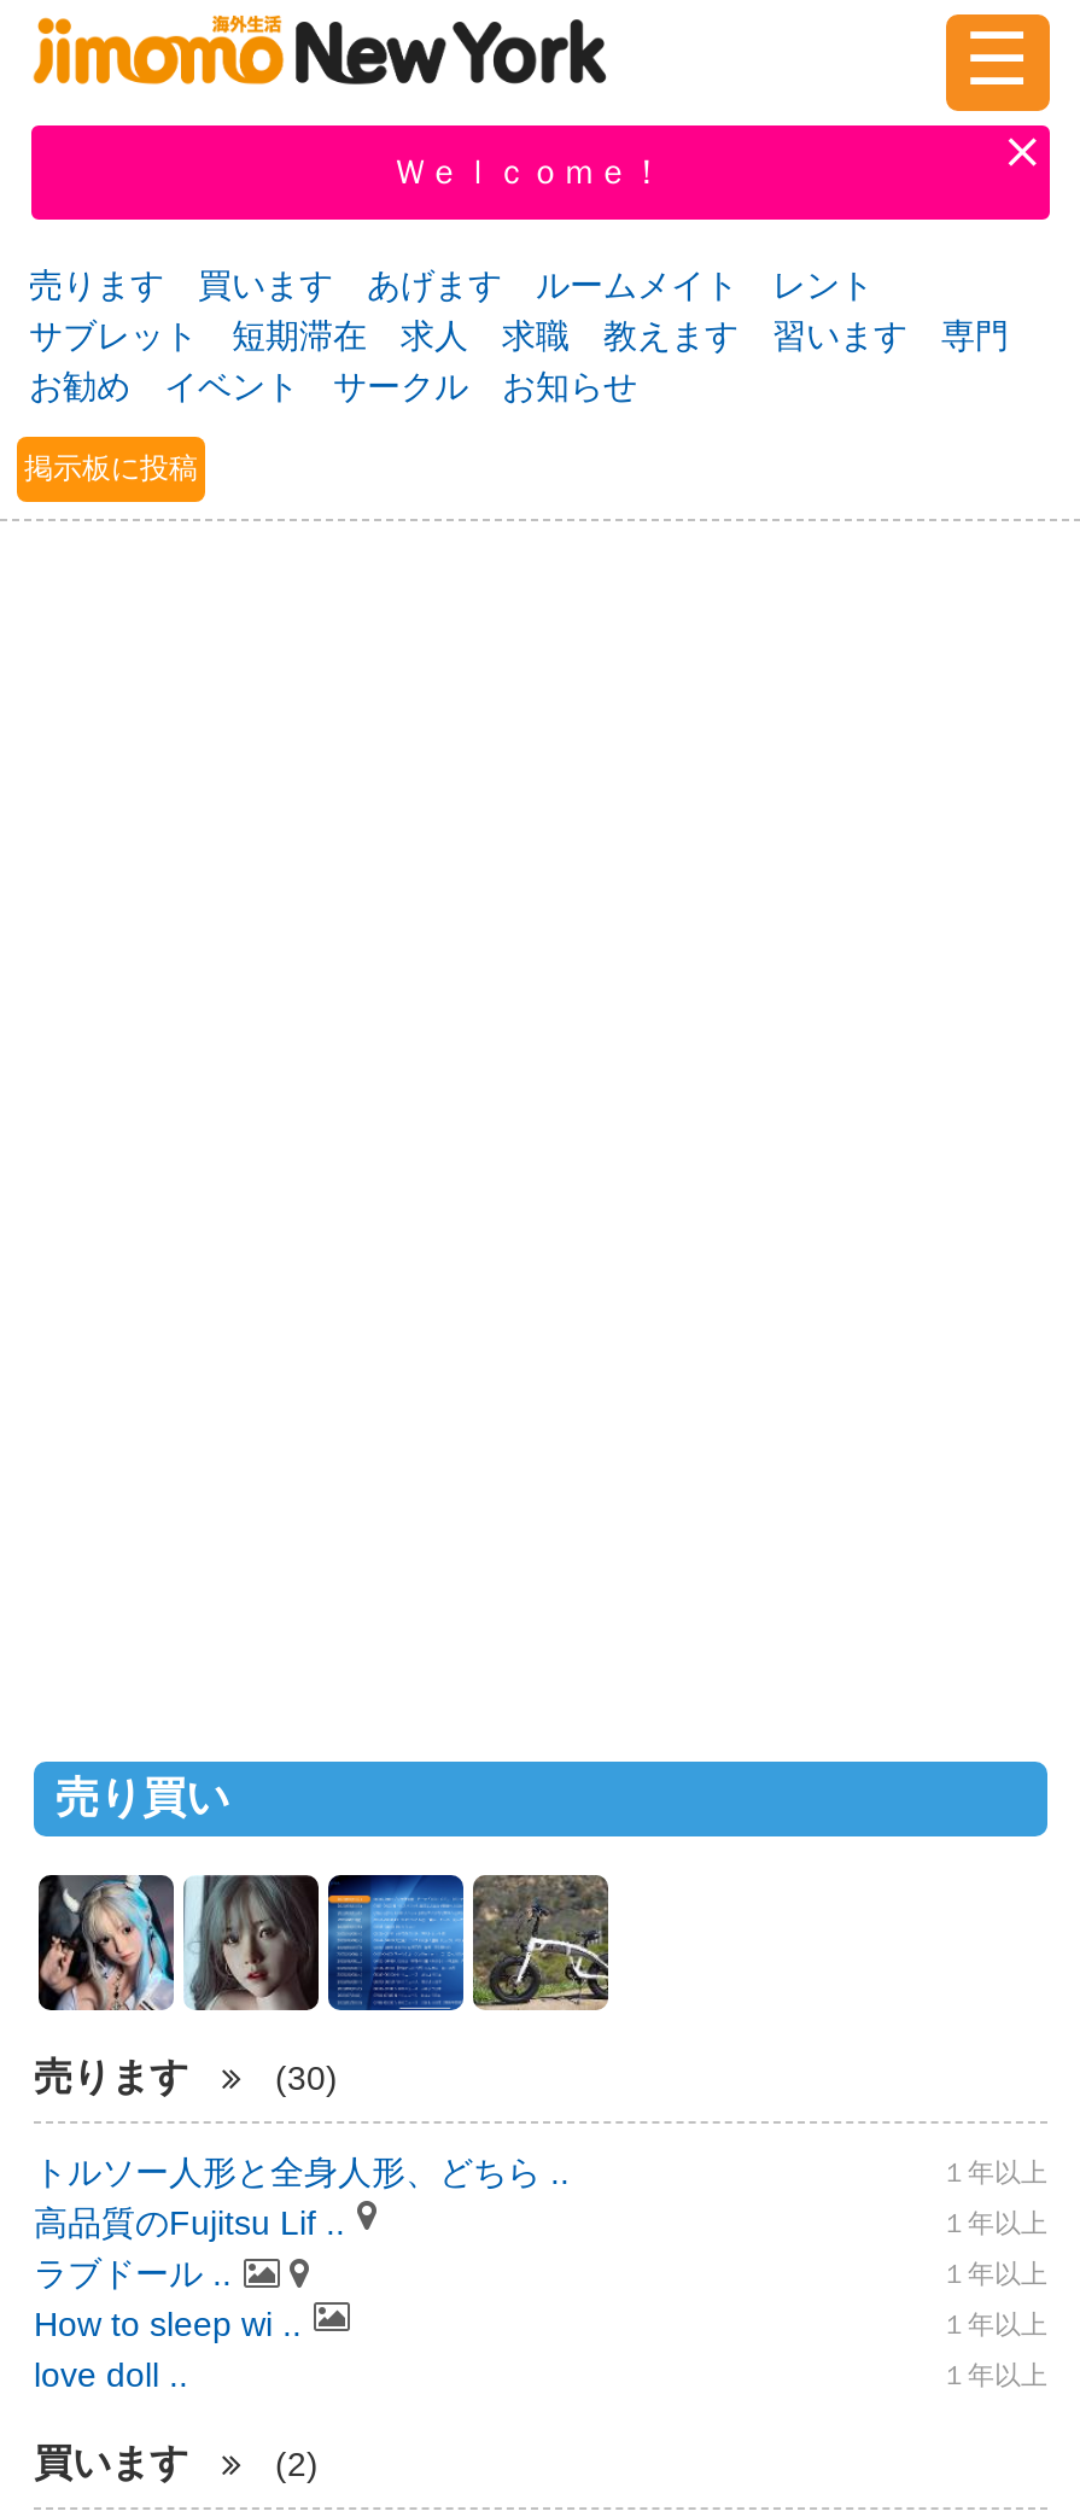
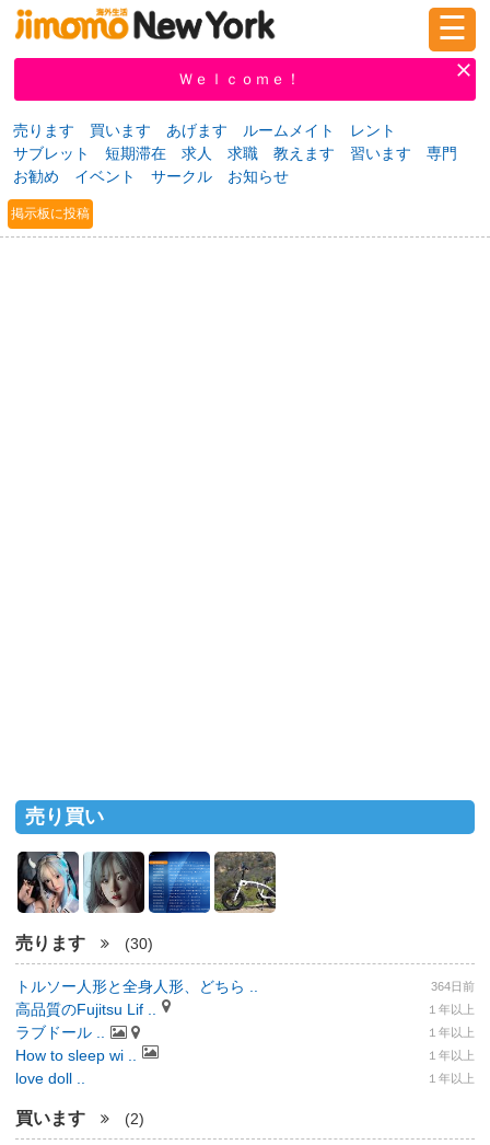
- １年以上
+ 364日前
